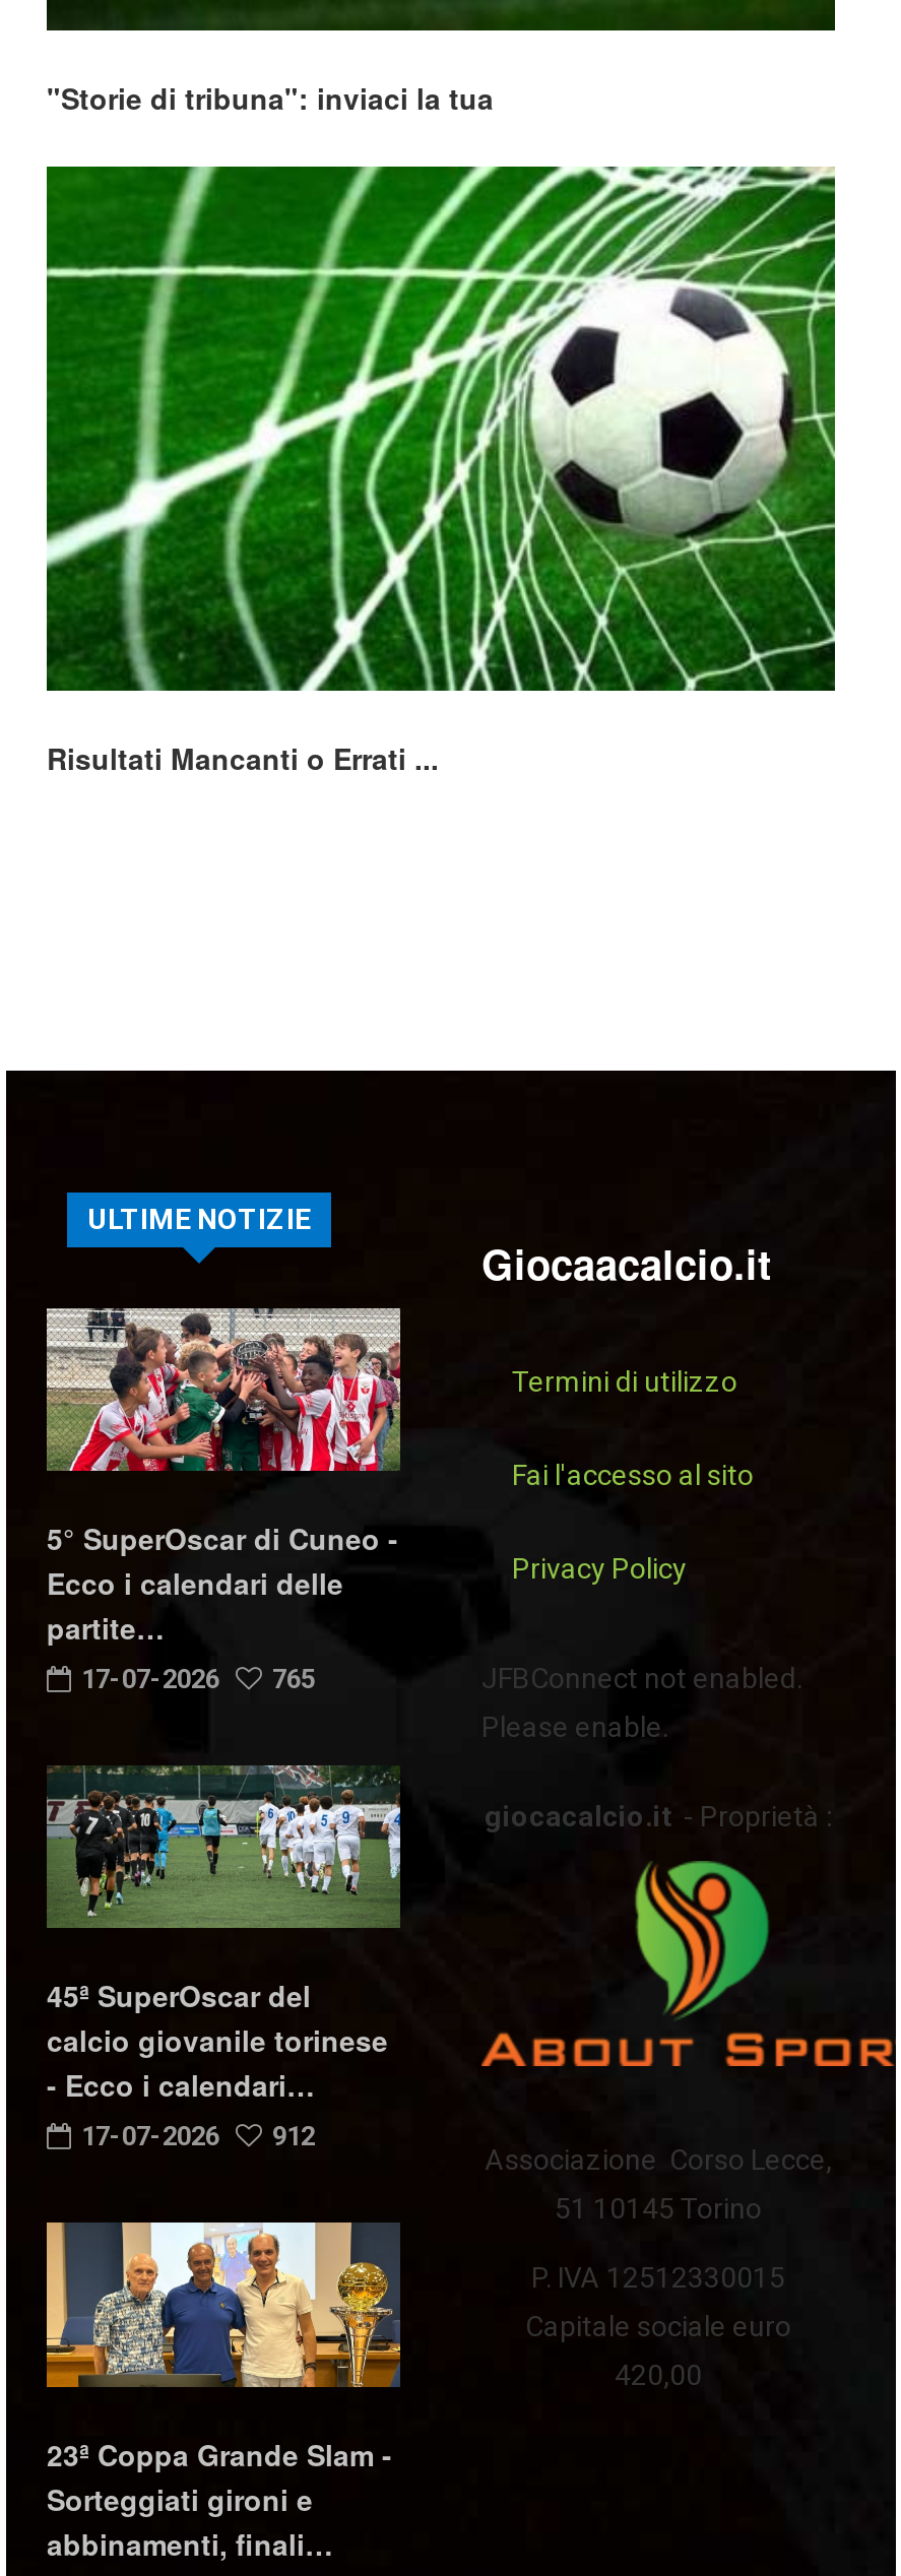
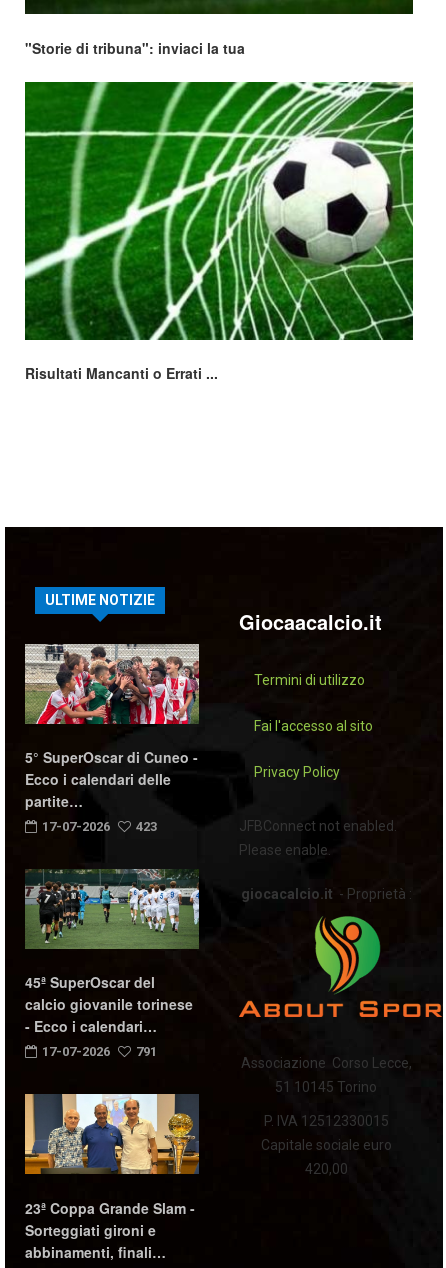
- 17-07-2026 765
+ 17-07-2026 423

- 17-07-2026 912
+ 17-07-2026 791
